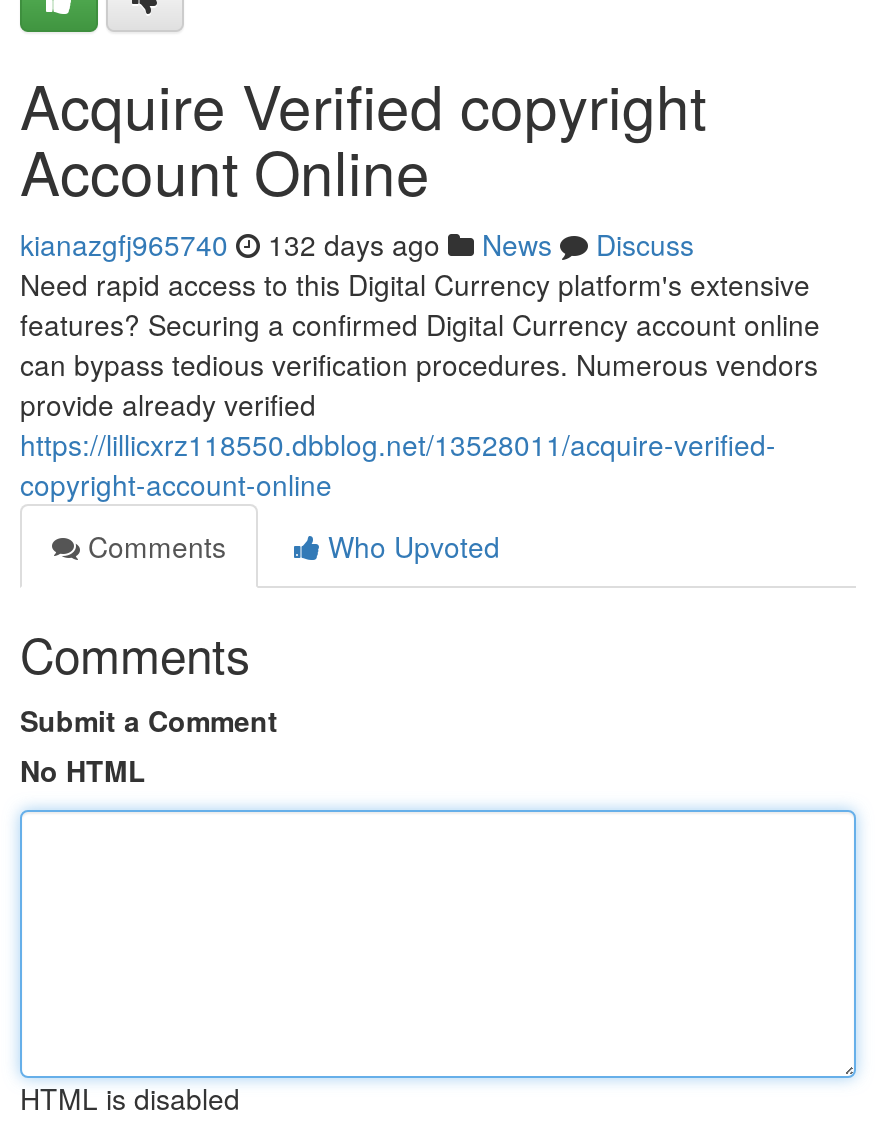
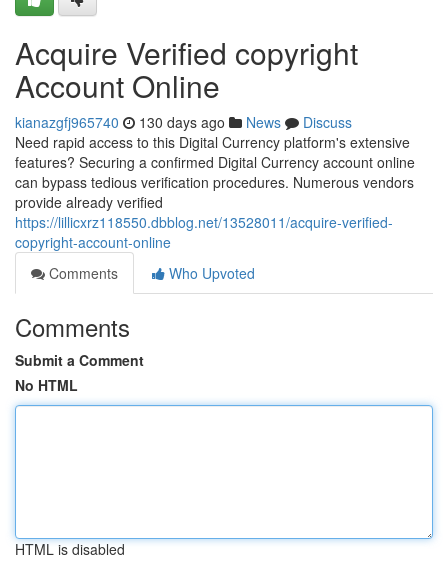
- kianazgfj965740 132 days ago News Discuss
+ kianazgfj965740 130 days ago News Discuss
